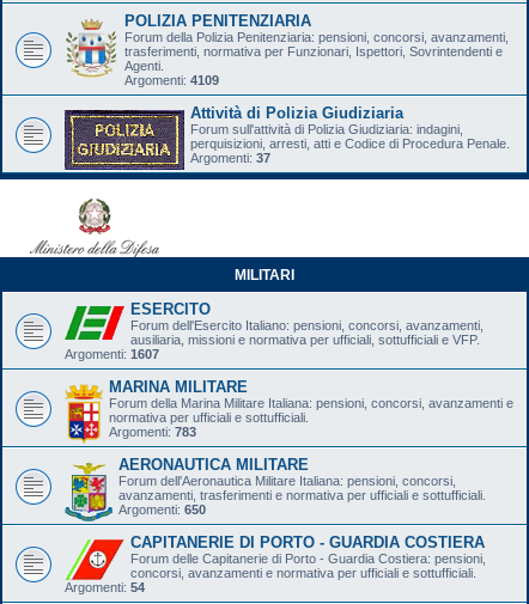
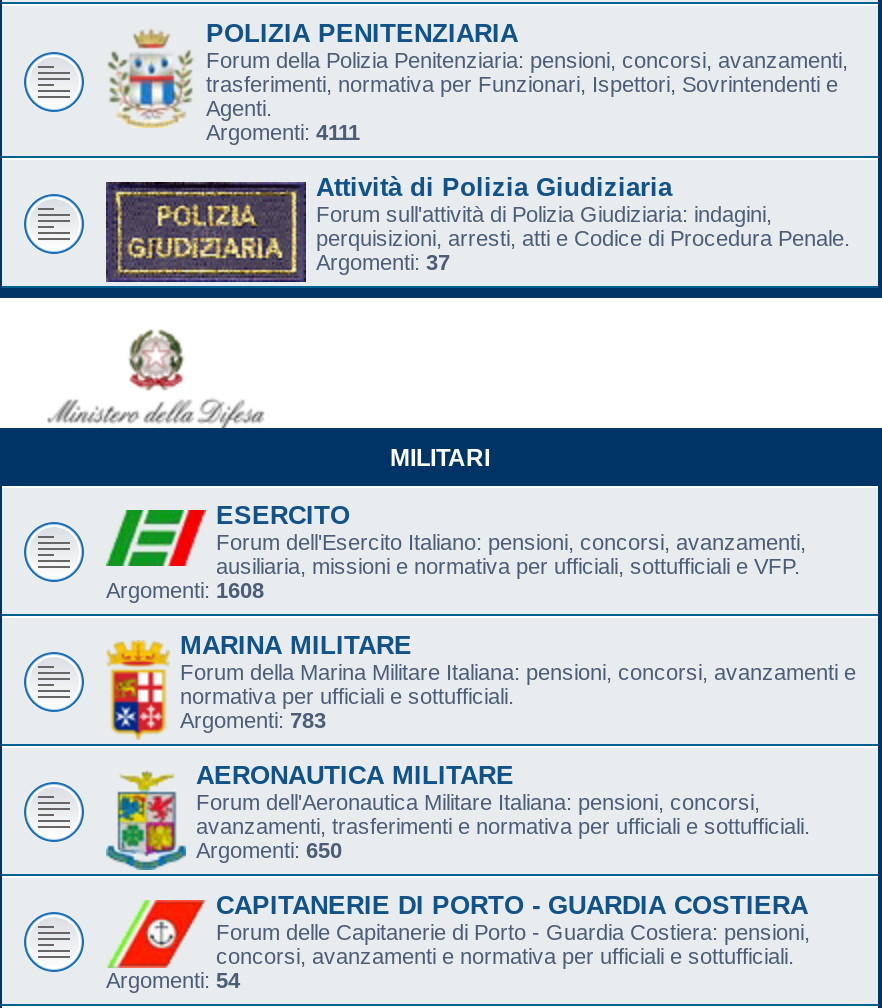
- Argomenti: 4109
+ Argomenti: 4111

- Argomenti: 1607
+ Argomenti: 1608
